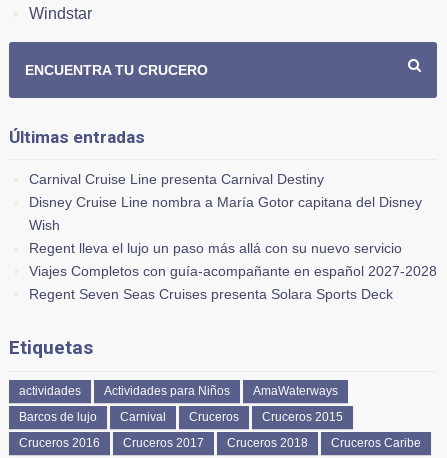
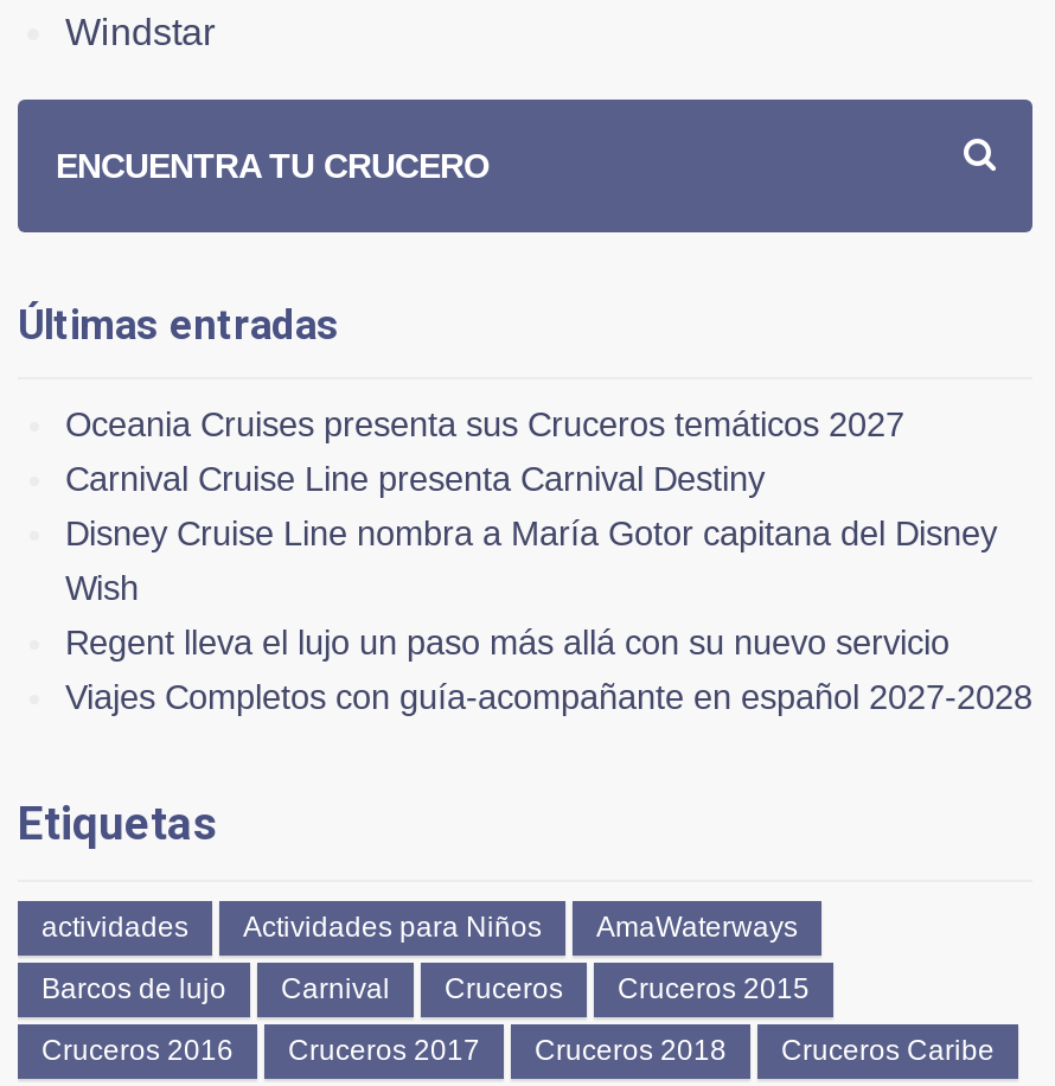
+ Oceania Cruises presenta sus Cruceros temáticos 2027

moved down: Carnival Cruise Line presenta Carnival Destiny | Disney Cruise Line nombra a María Gotor capitana del Disney | Wish | Regent lleva el lujo un paso más allá con su nuevo servicio | Viajes Completos con guía-acompañante en español 2027-2028

- Regent Seven Seas Cruises presenta Solara Sports Deck
